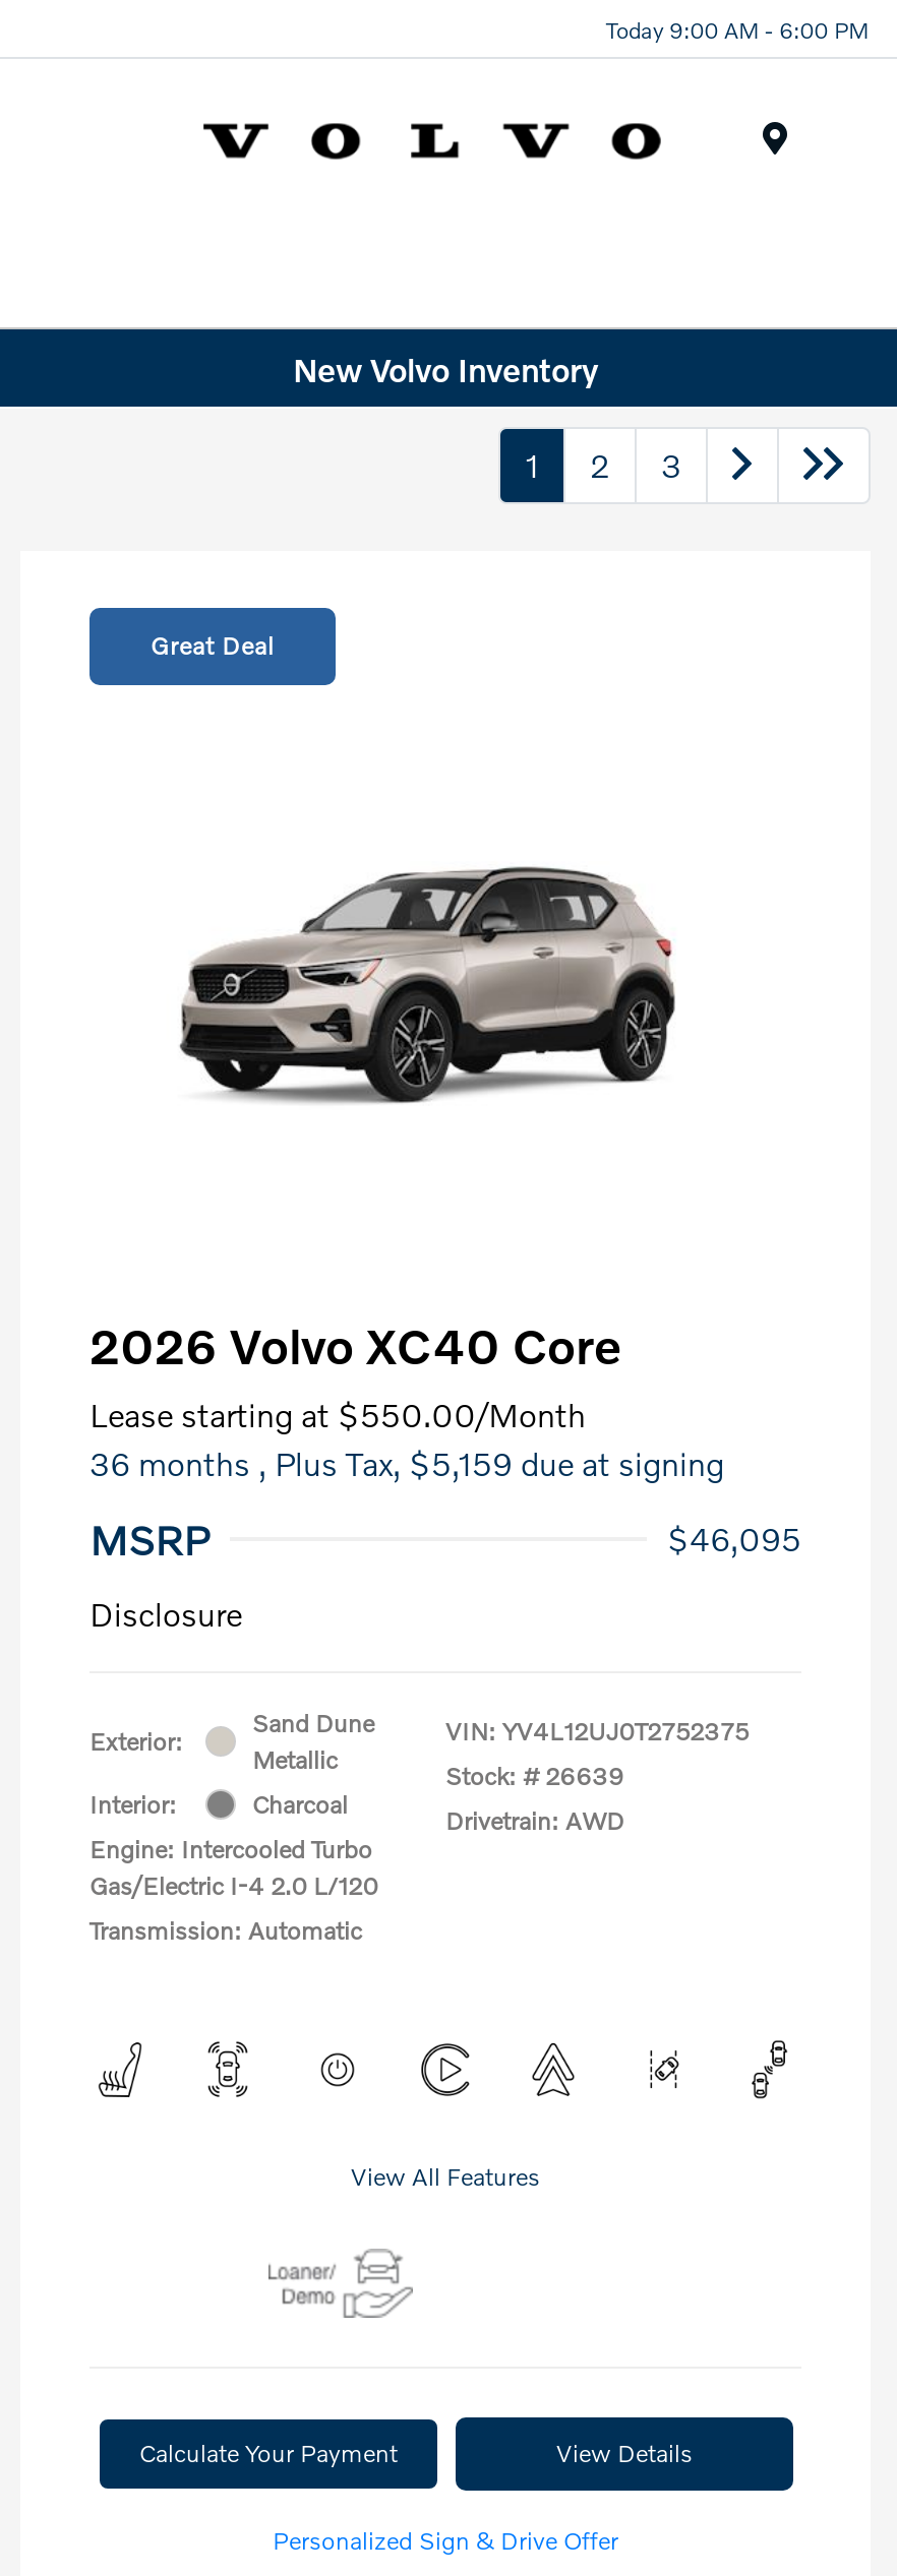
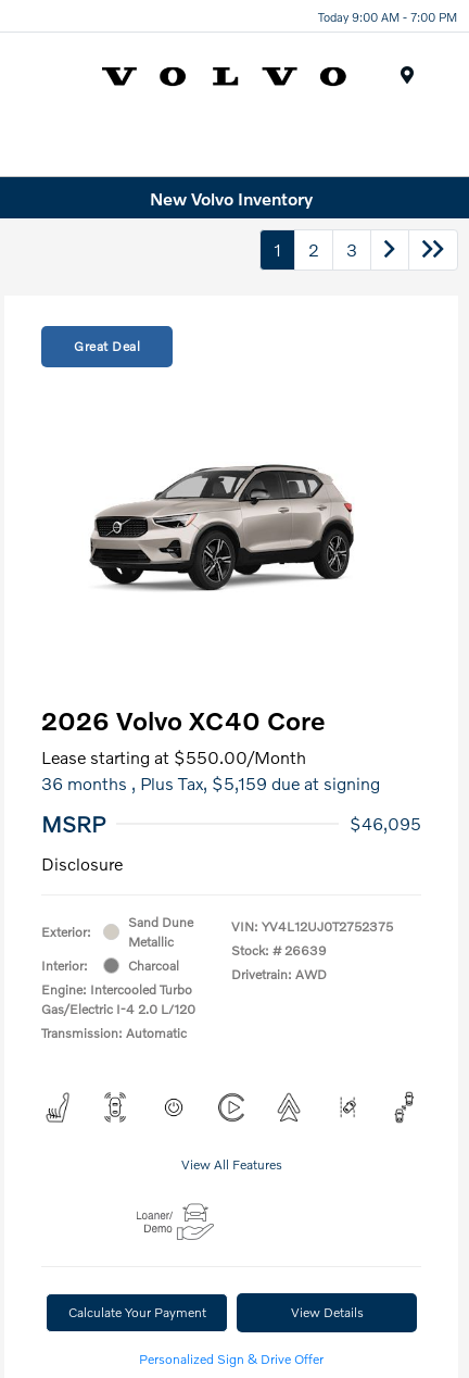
- Today 9:00 AM - 6:00 PM
+ Today 9:00 AM - 7:00 PM
